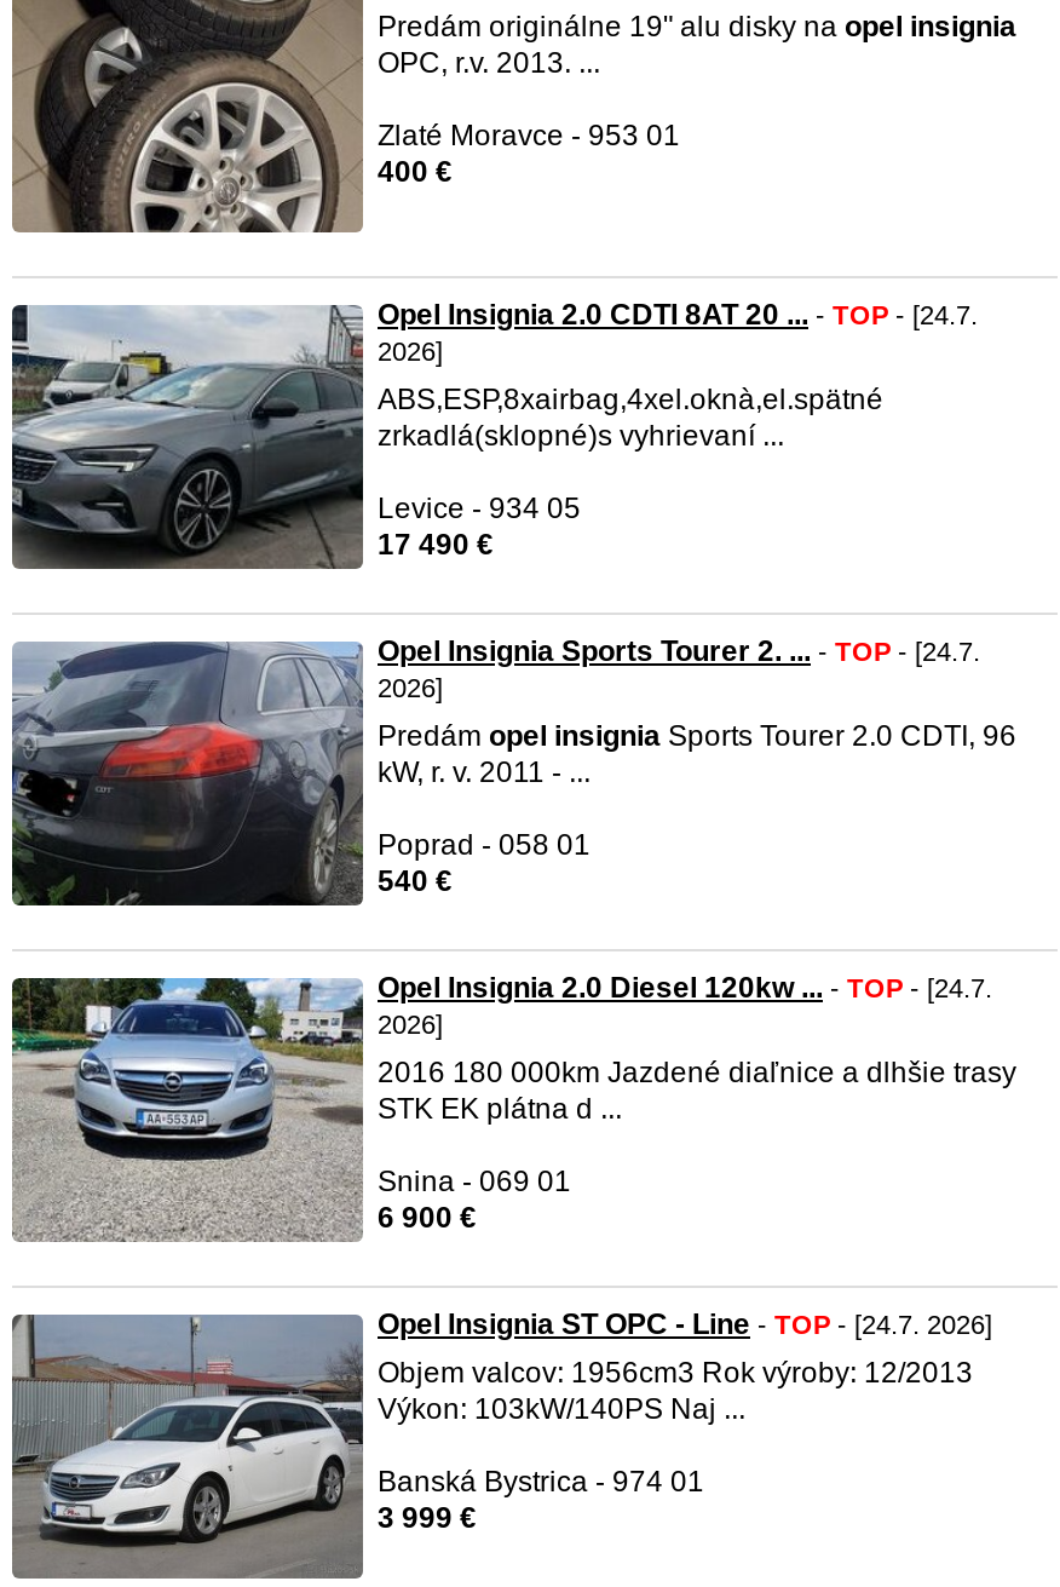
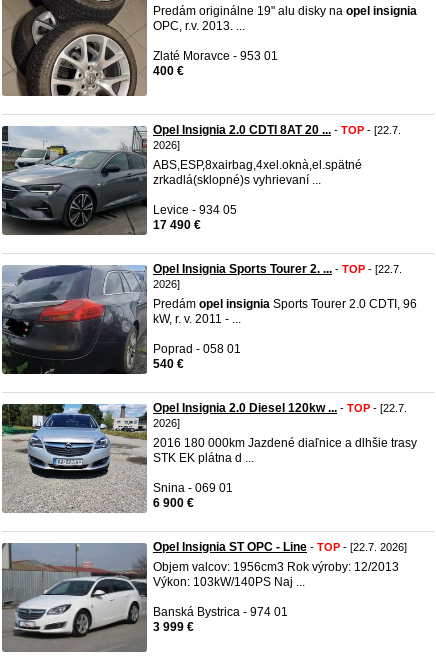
- Opel Insignia 2.0 CDTI 8AT 20 ... - TOP - [24.7.
+ Opel Insignia 2.0 CDTI 8AT 20 ... - TOP - [22.7.

- Opel Insignia Sports Tourer 2. ... - TOP - [24.7.
+ Opel Insignia Sports Tourer 2. ... - TOP - [22.7.

- Opel Insignia 2.0 Diesel 120kw ... - TOP - [24.7.
+ Opel Insignia 2.0 Diesel 120kw ... - TOP - [22.7.

- Opel Insignia ST OPC - Line - TOP - [24.7. 2026]
+ Opel Insignia ST OPC - Line - TOP - [22.7. 2026]
